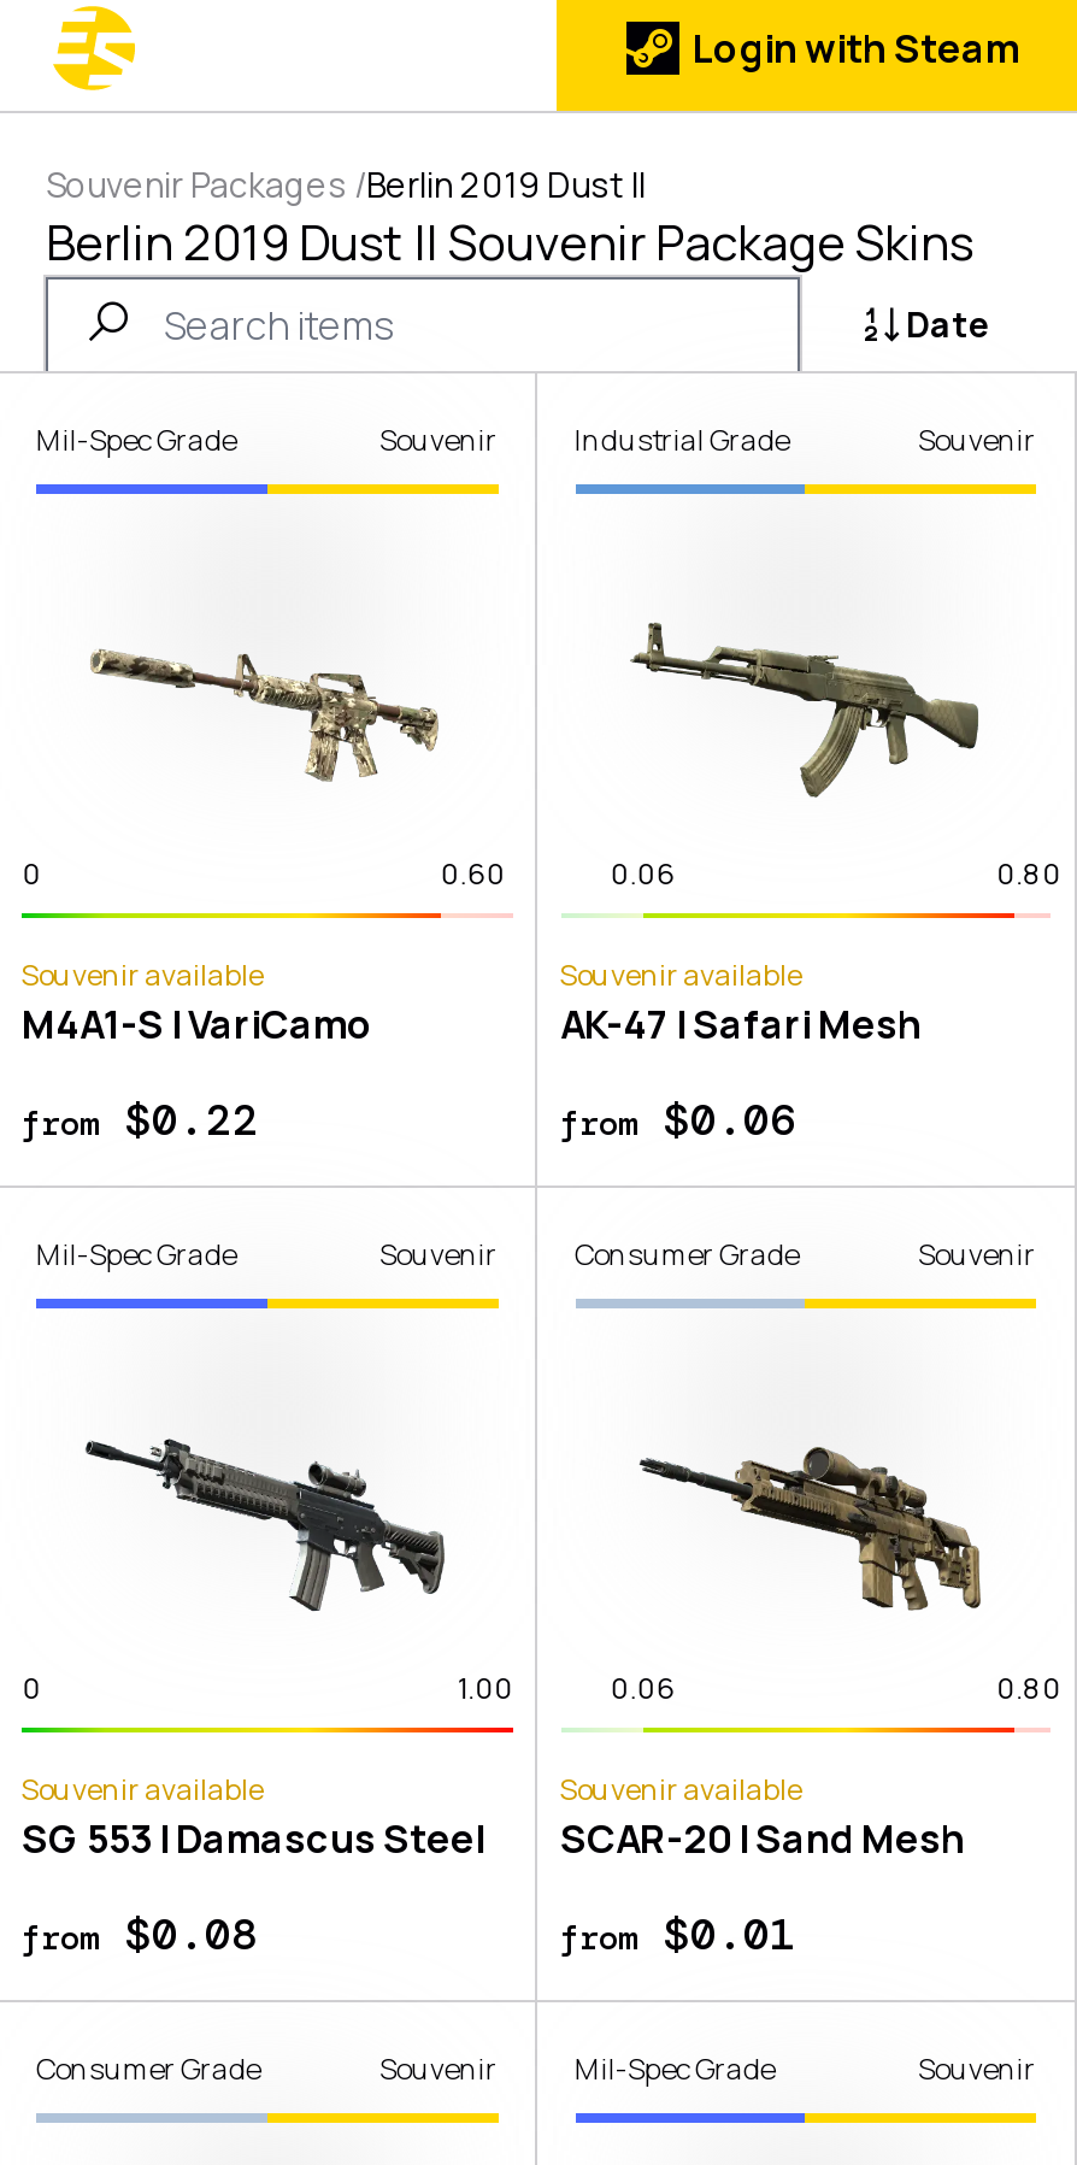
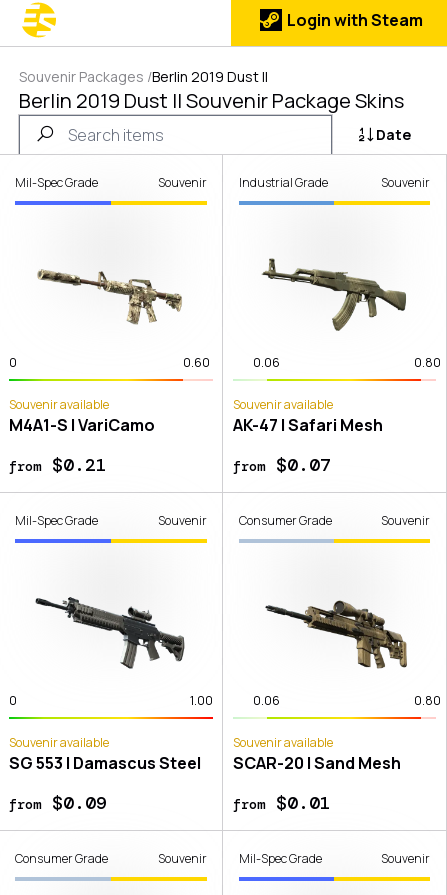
- from $0.22
+ from $0.21

- from $0.06
+ from $0.07

- from $0.08
+ from $0.09
